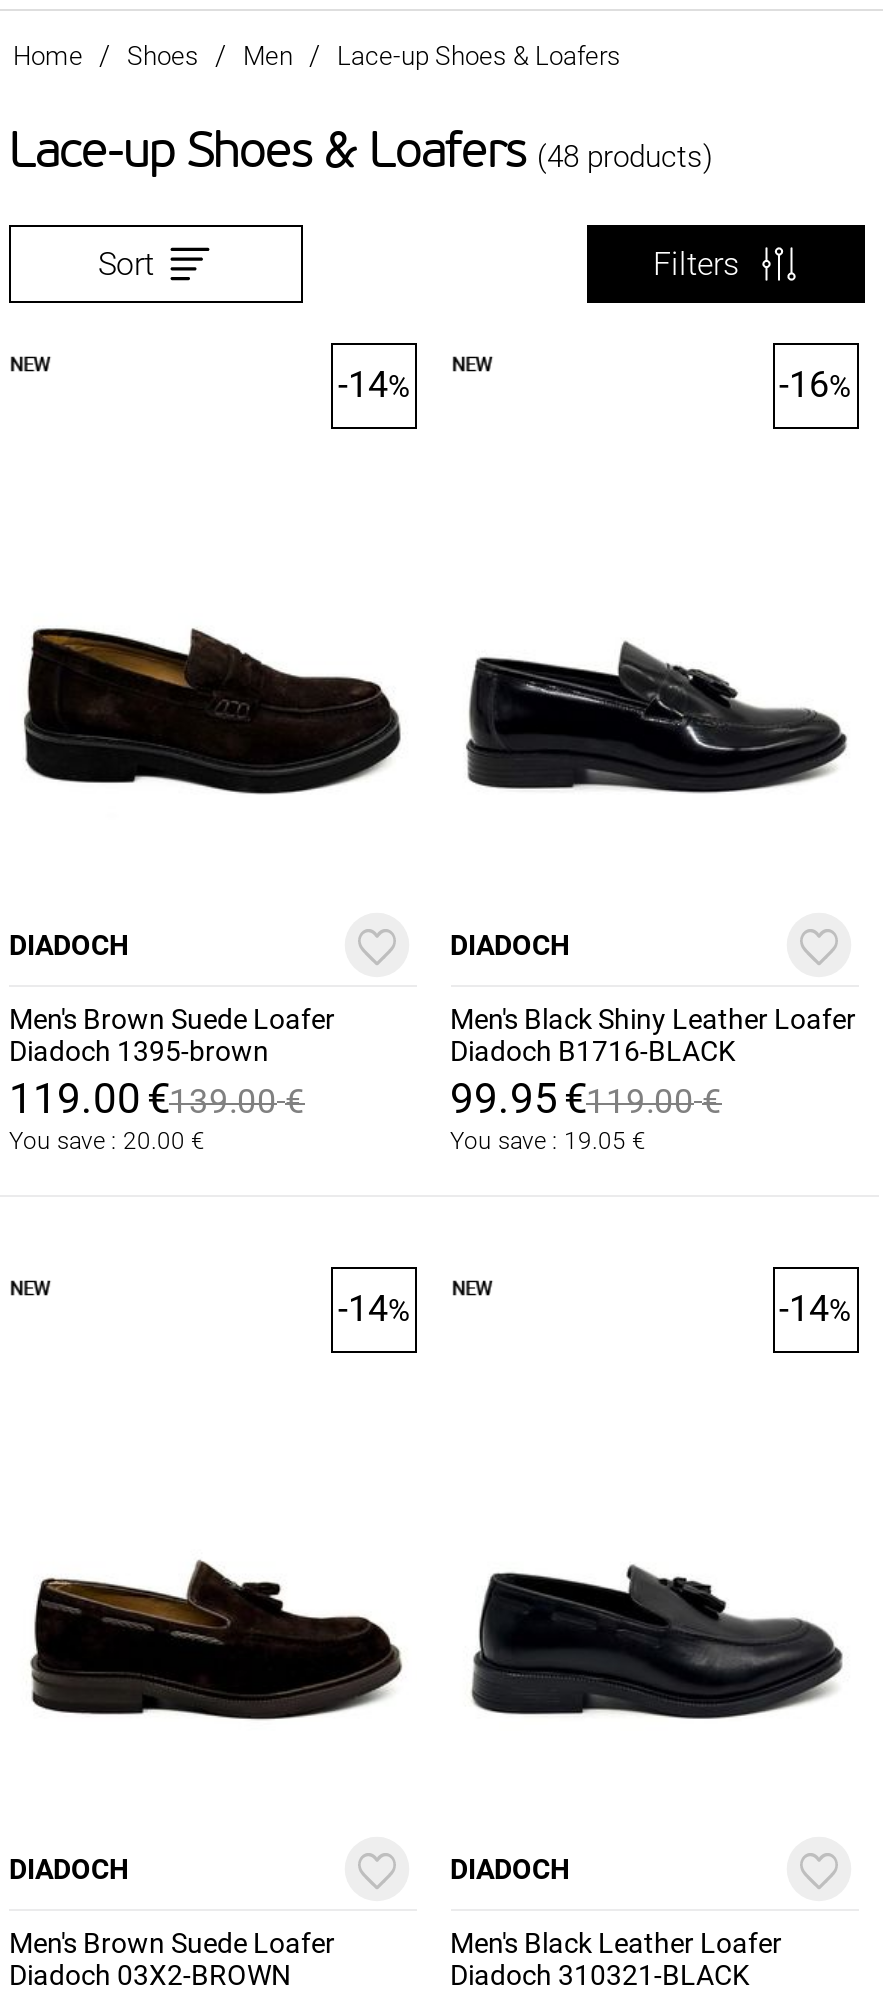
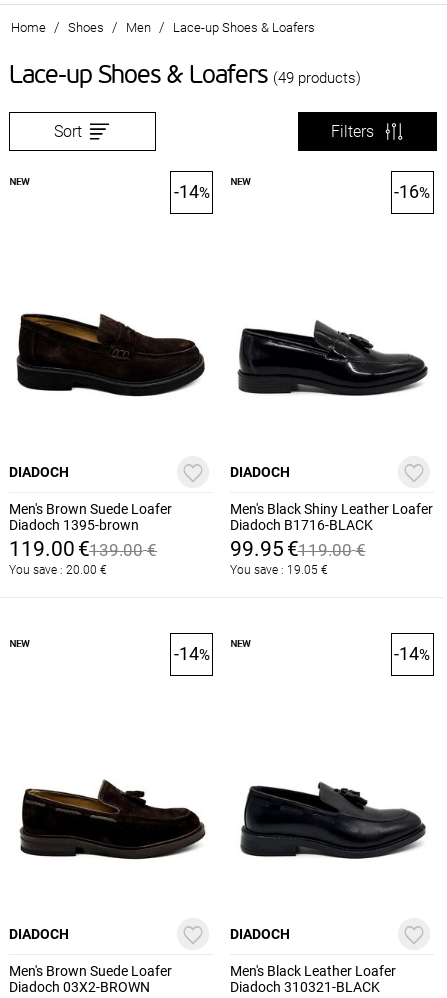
- Lace-up Shoes & Loafers (48 products)
+ Lace-up Shoes & Loafers (49 products)
